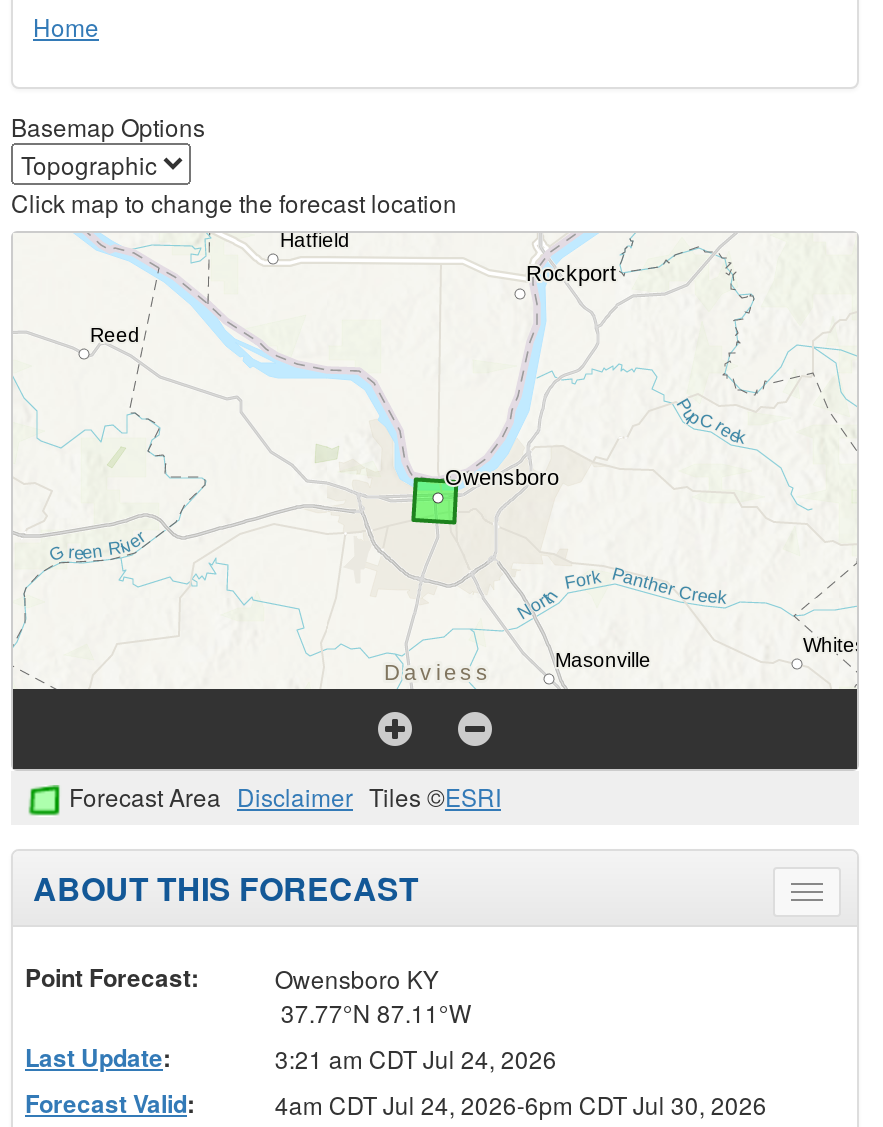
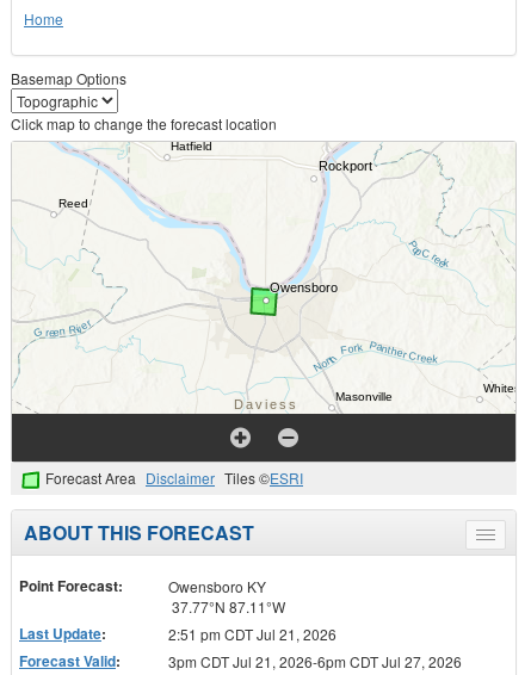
- 3:21 am CDT Jul 24, 2026
+ 2:51 pm CDT Jul 21, 2026

- 4am CDT Jul 24, 2026-6pm CDT Jul 30, 2026
+ 3pm CDT Jul 21, 2026-6pm CDT Jul 27, 2026
